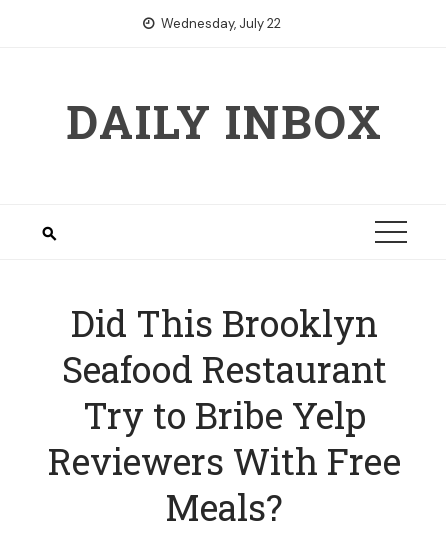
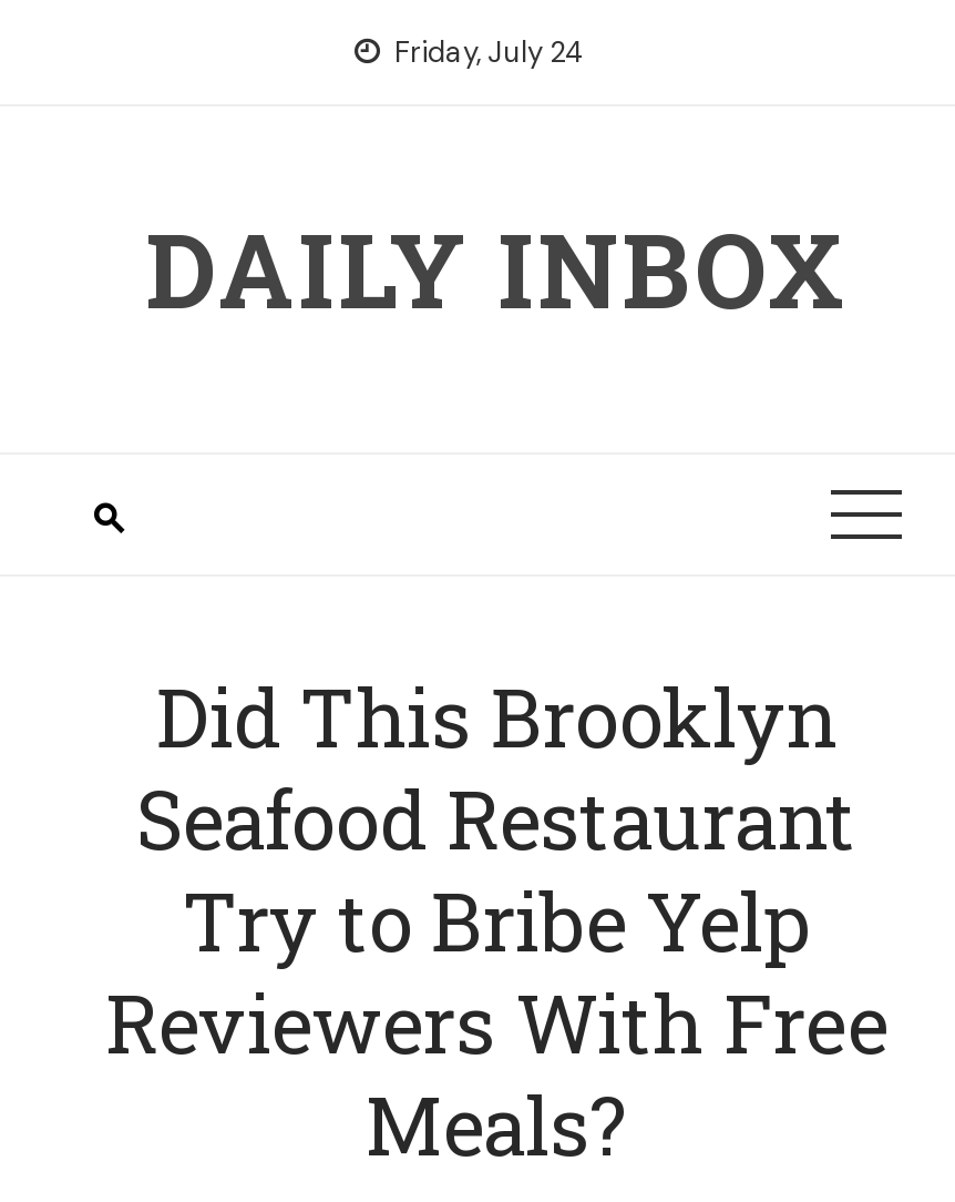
- Wednesday, July 22
+ Friday, July 24
